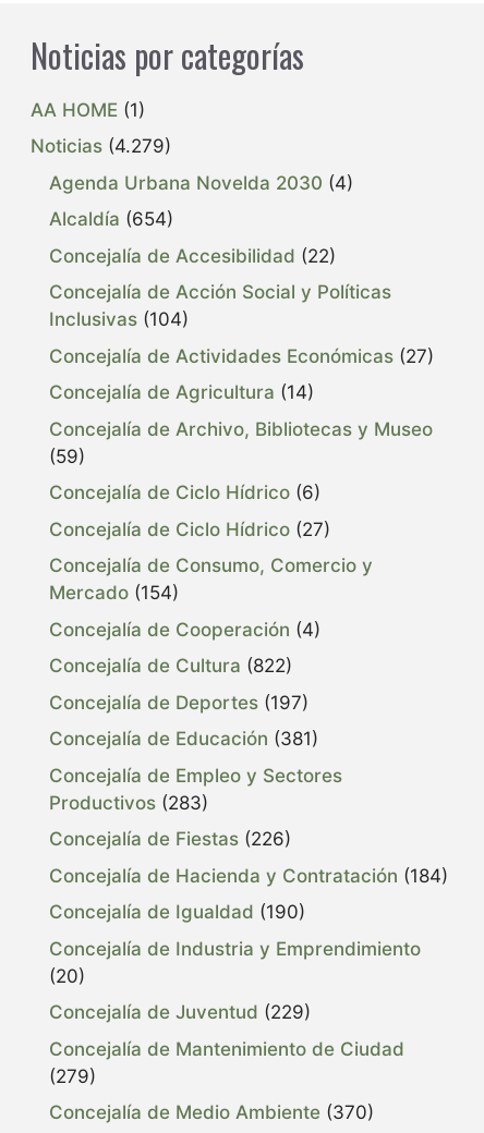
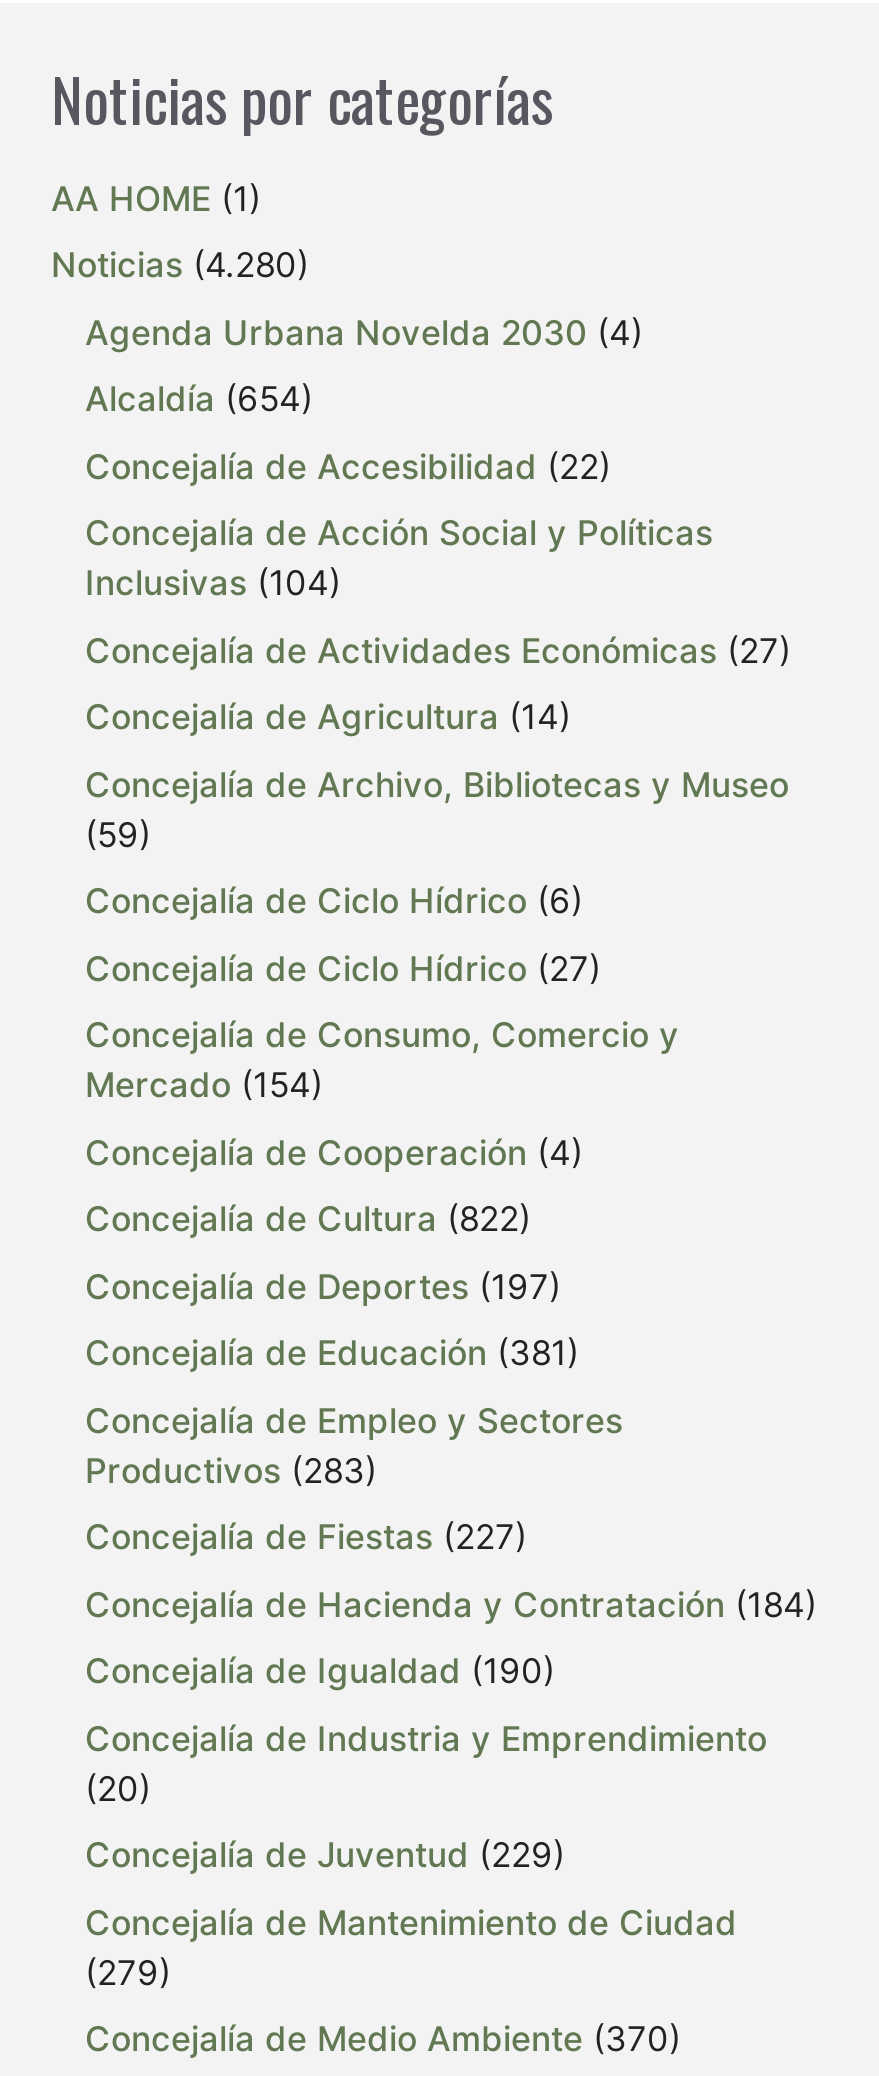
- Noticias (4.279)
+ Noticias (4.280)

- Concejalía de Fiestas (226)
+ Concejalía de Fiestas (227)
